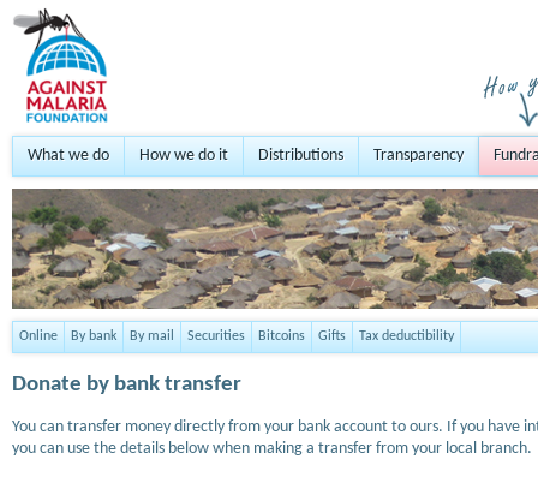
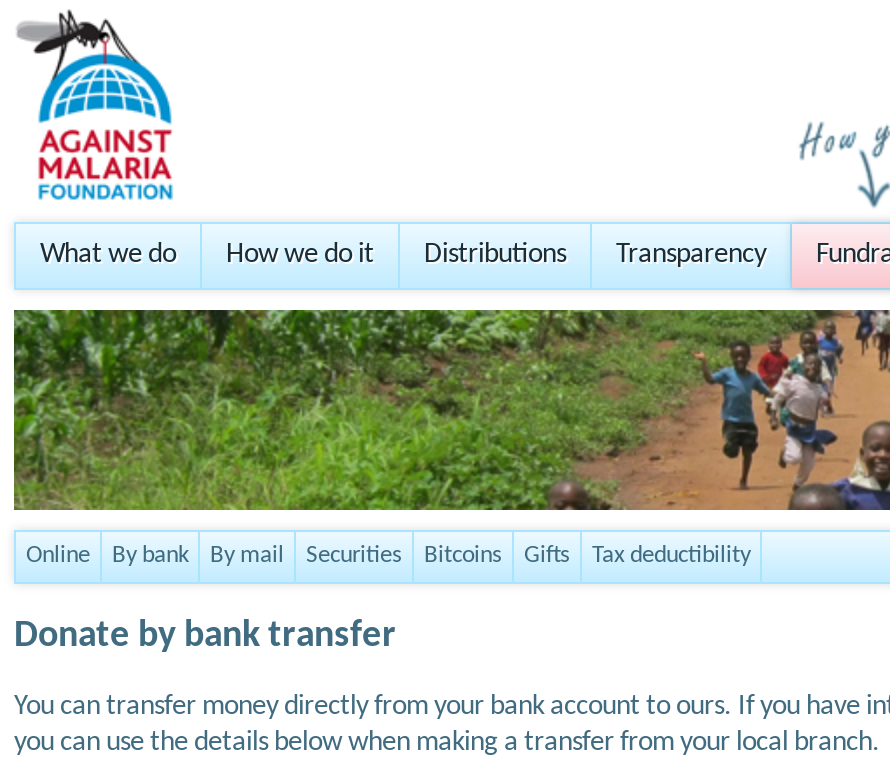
- [image]
+ [image]
